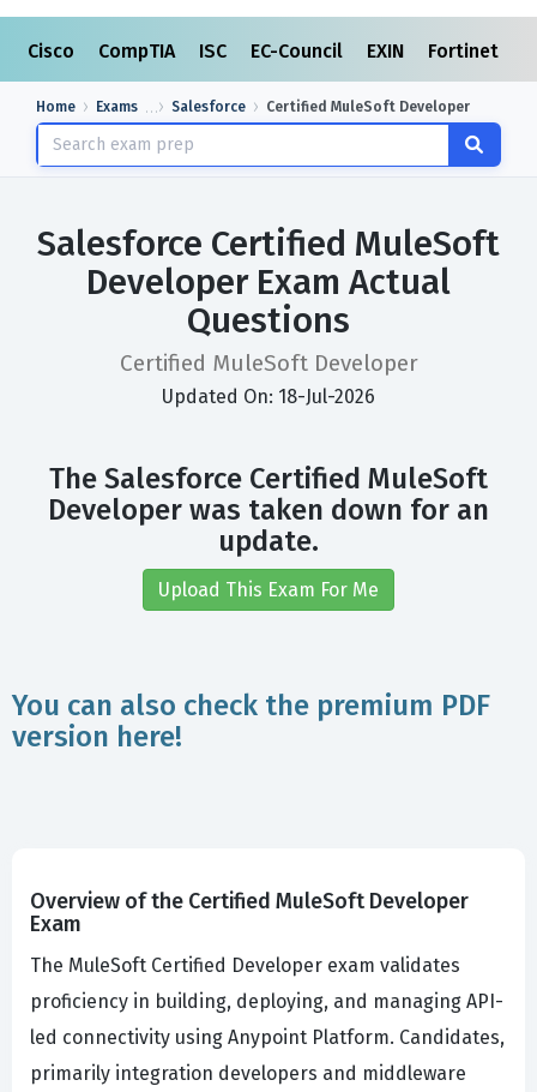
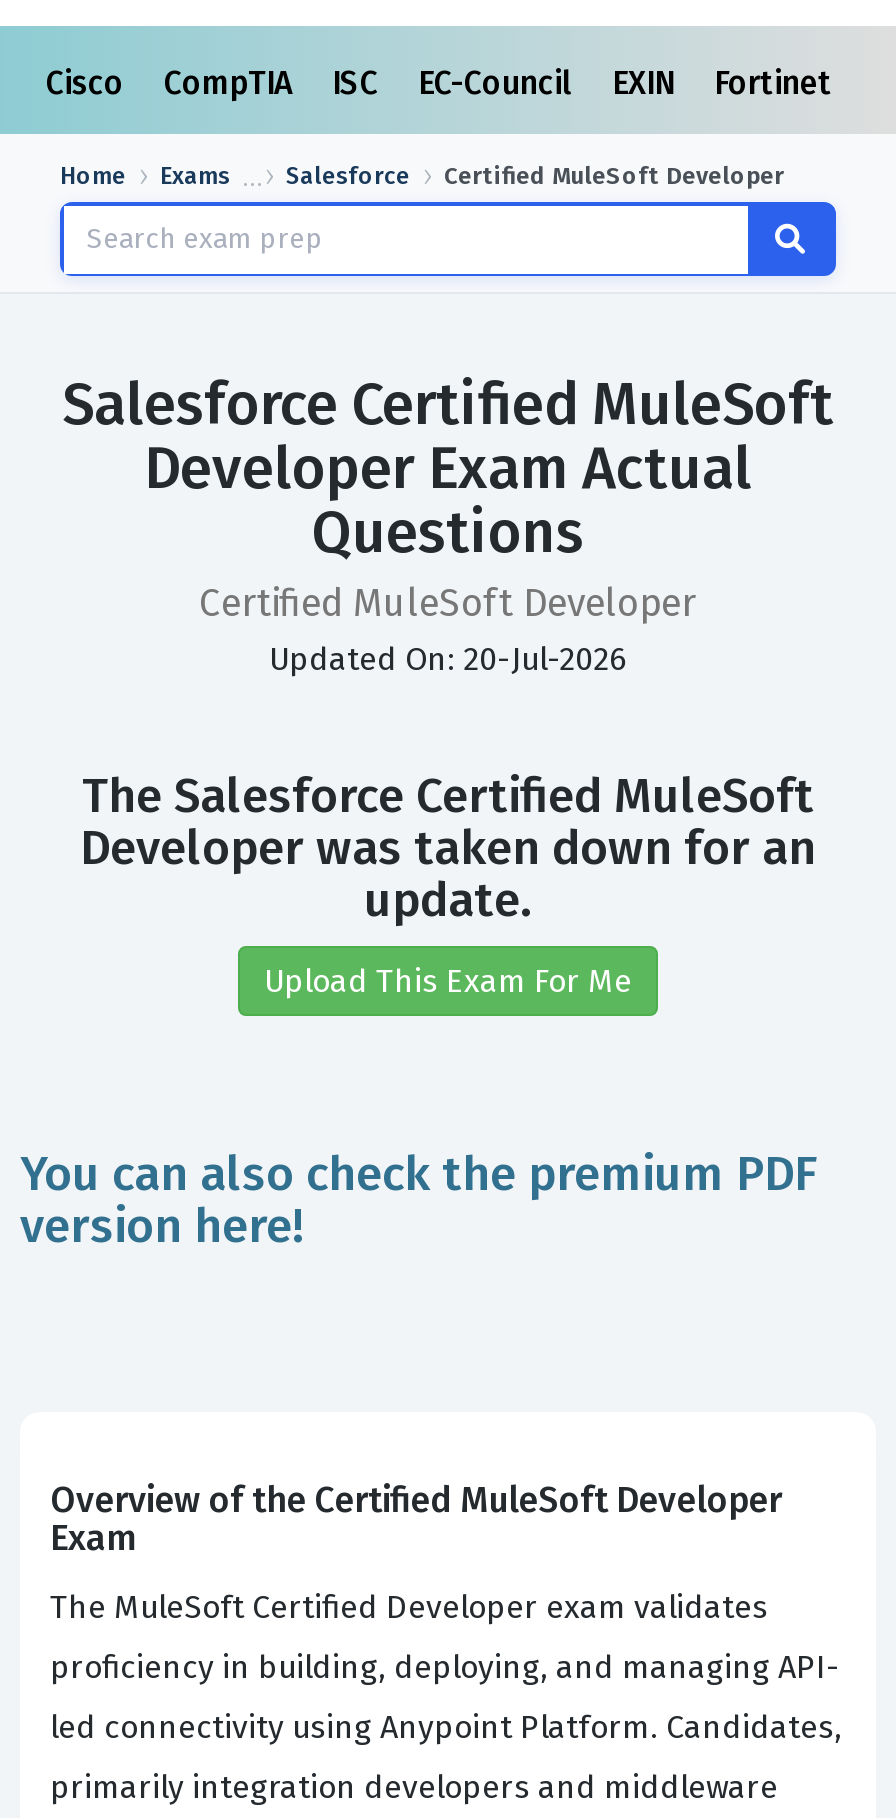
- Updated On: 18-Jul-2026
+ Updated On: 20-Jul-2026
